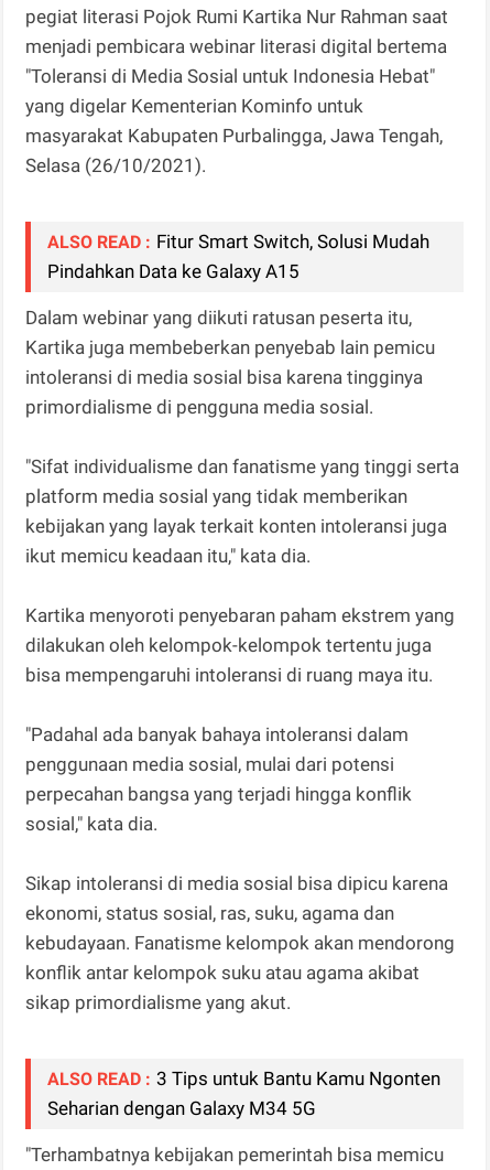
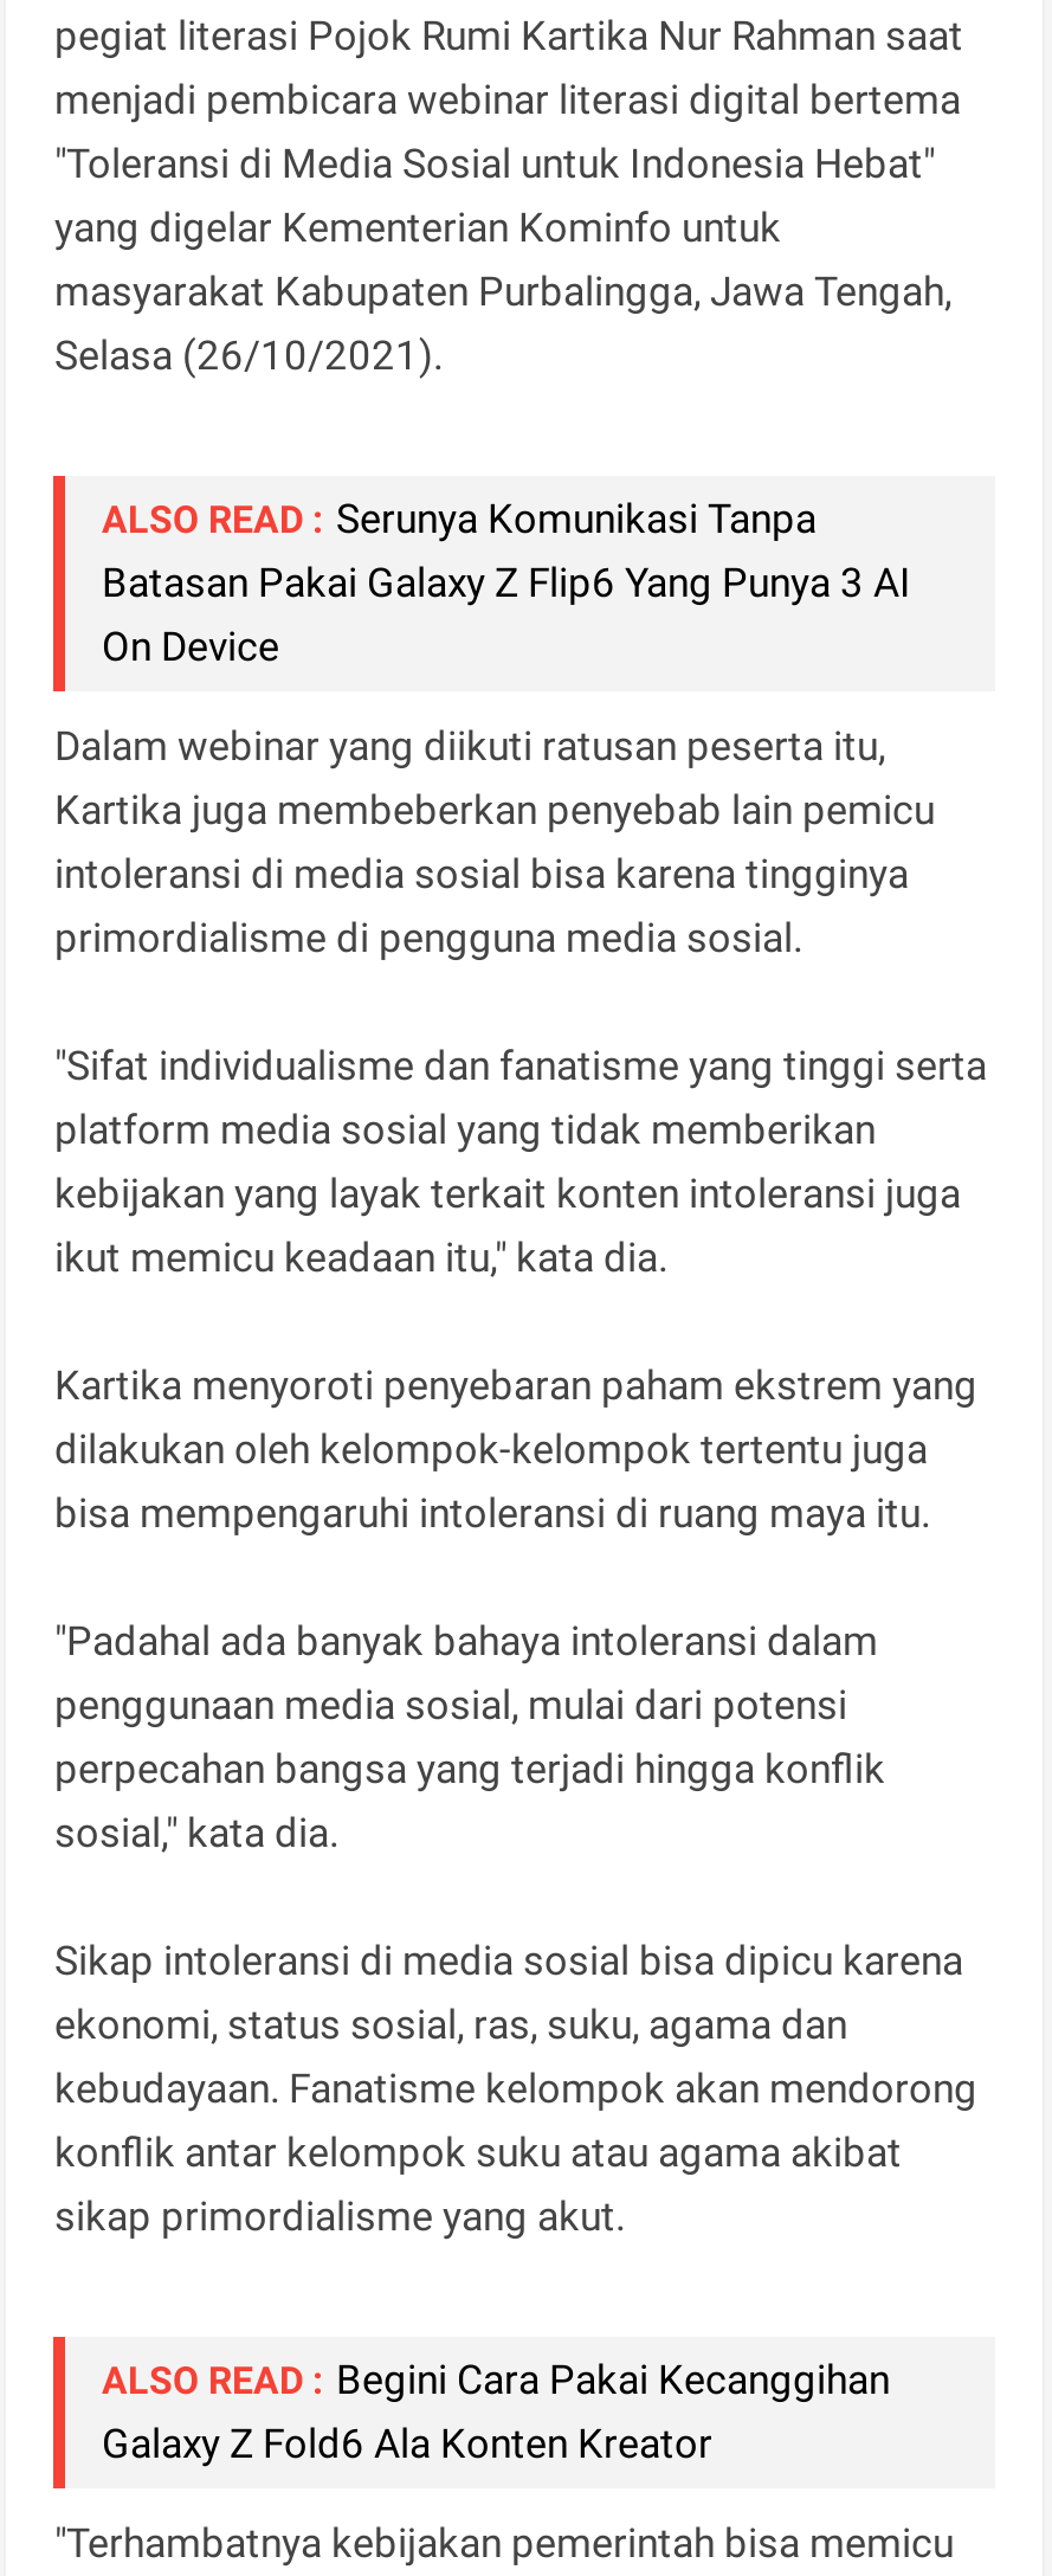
- ALSO READ : Fitur Smart Switch, Solusi Mudah
- Pindahkan Data ke Galaxy A15
+ ALSO READ : Serunya Komunikasi Tanpa
+ Batasan Pakai Galaxy Z Flip6 Yang Punya 3 AI
+ On Device

- ALSO READ : 3 Tips untuk Bantu Kamu Ngonten
- Seharian dengan Galaxy M34 5G
+ ALSO READ : Begini Cara Pakai Kecanggihan
+ Galaxy Z Fold6 Ala Konten Kreator
